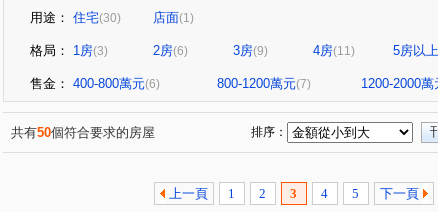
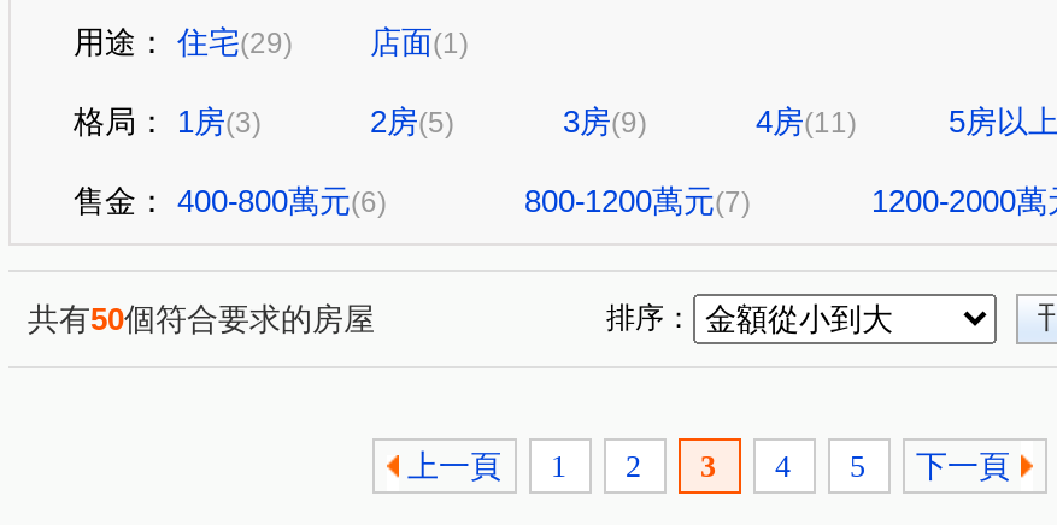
- 用途： 住宅(30)
+ 用途： 住宅(29)

- 2房(6)
+ 2房(5)
